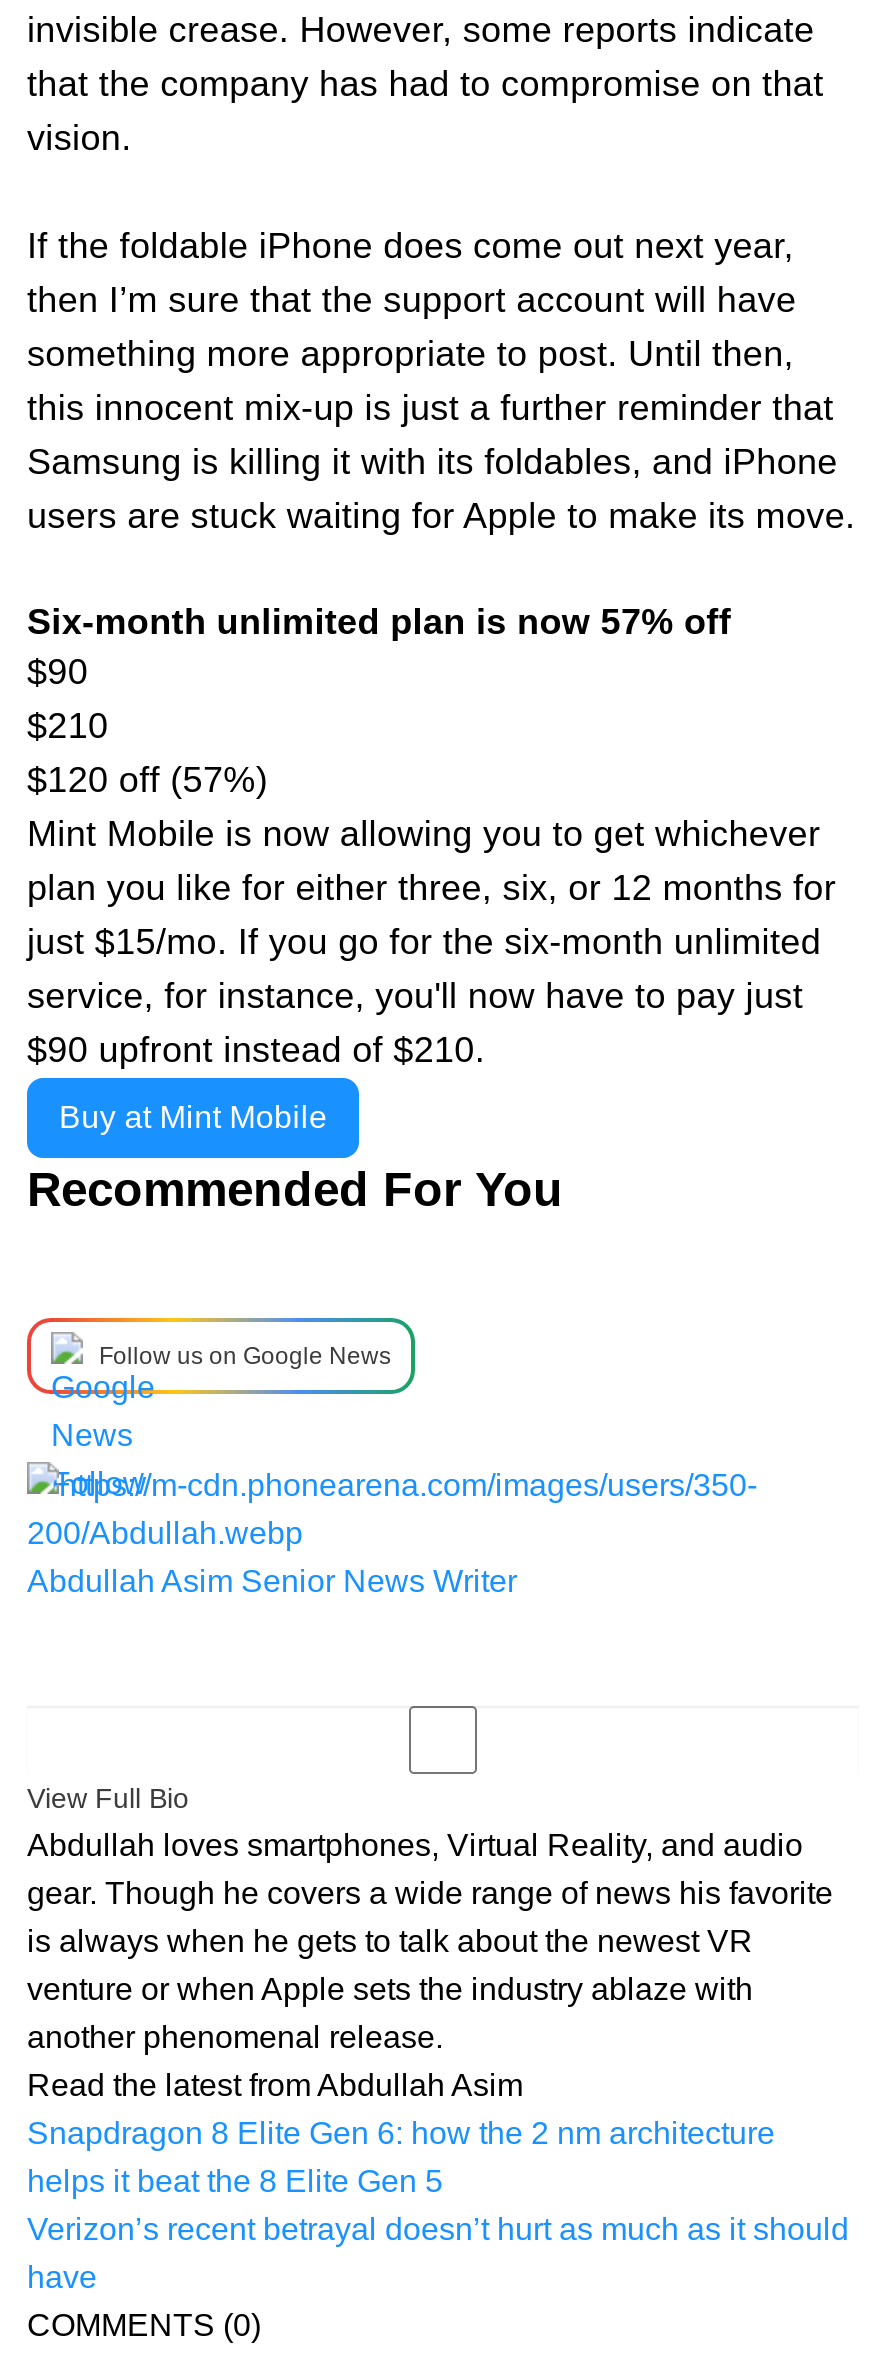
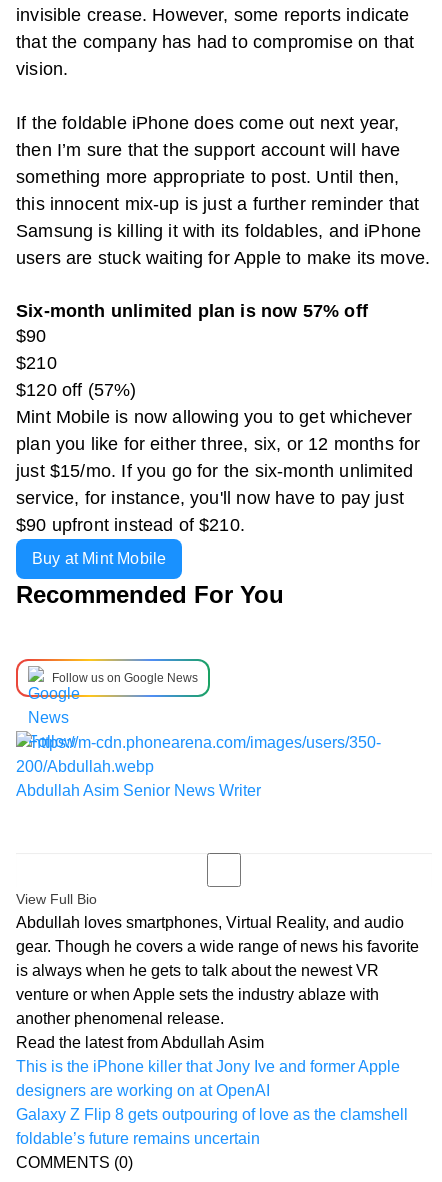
- Snapdragon 8 Elite Gen 6: how the 2 nm architecture
- helps it beat the 8 Elite Gen 5
- Verizon’s recent betrayal doesn’t hurt as much as it should
- have
+ This is the iPhone killer that Jony Ive and former Apple
+ designers are working on at OpenAI
+ Galaxy Z Flip 8 gets outpouring of love as the clamshell
+ foldable’s future remains uncertain
